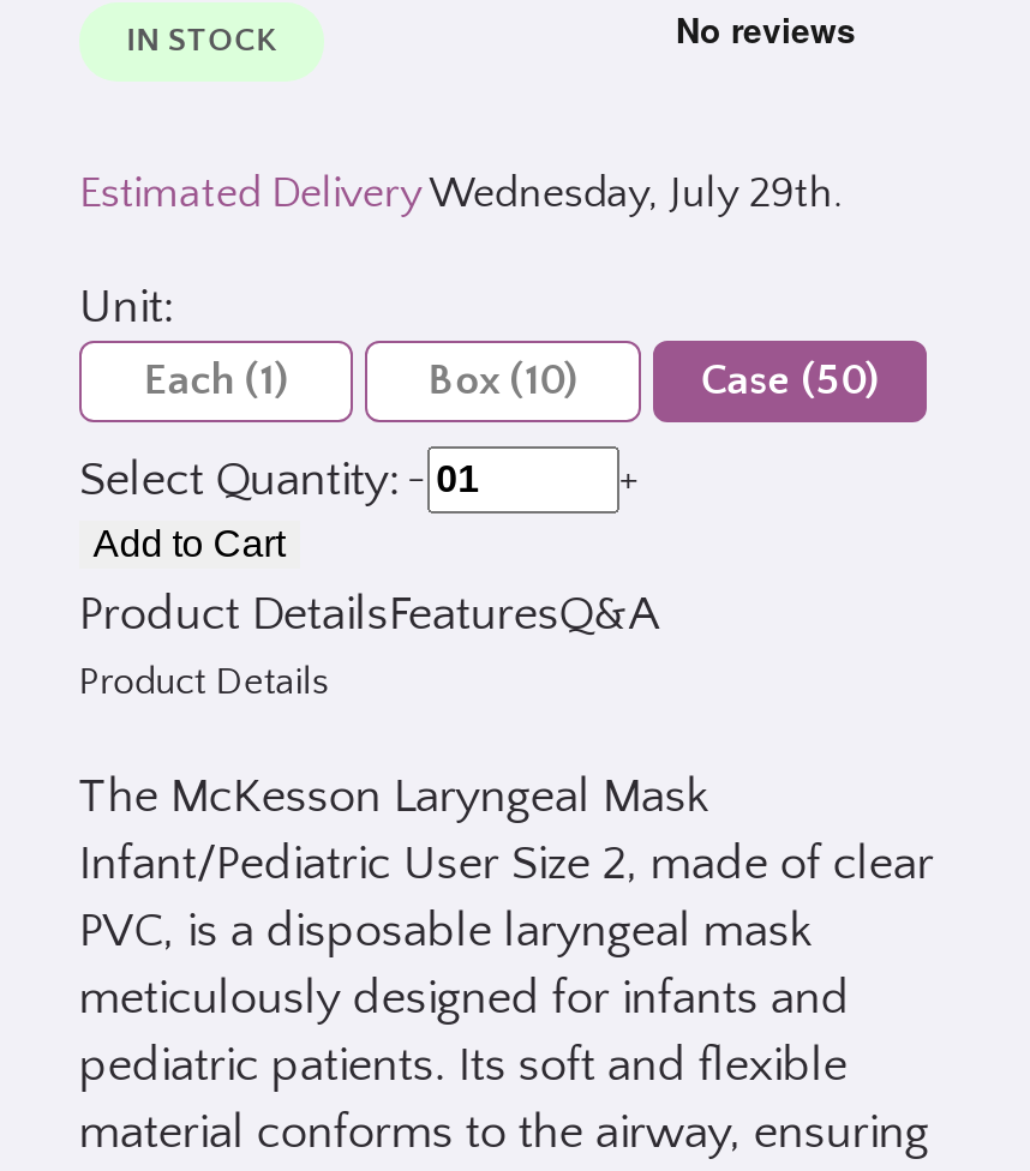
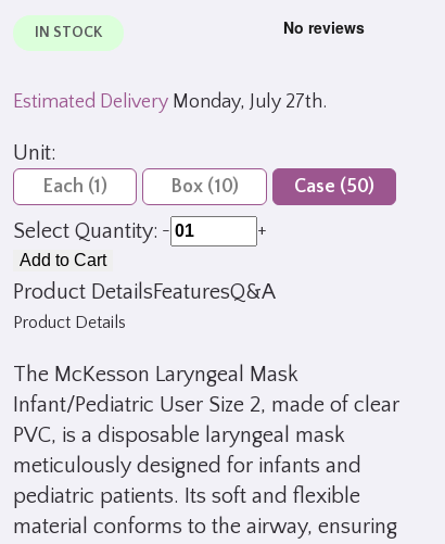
- Estimated Delivery Wednesday, July 29th.
+ Estimated Delivery Monday, July 27th.
